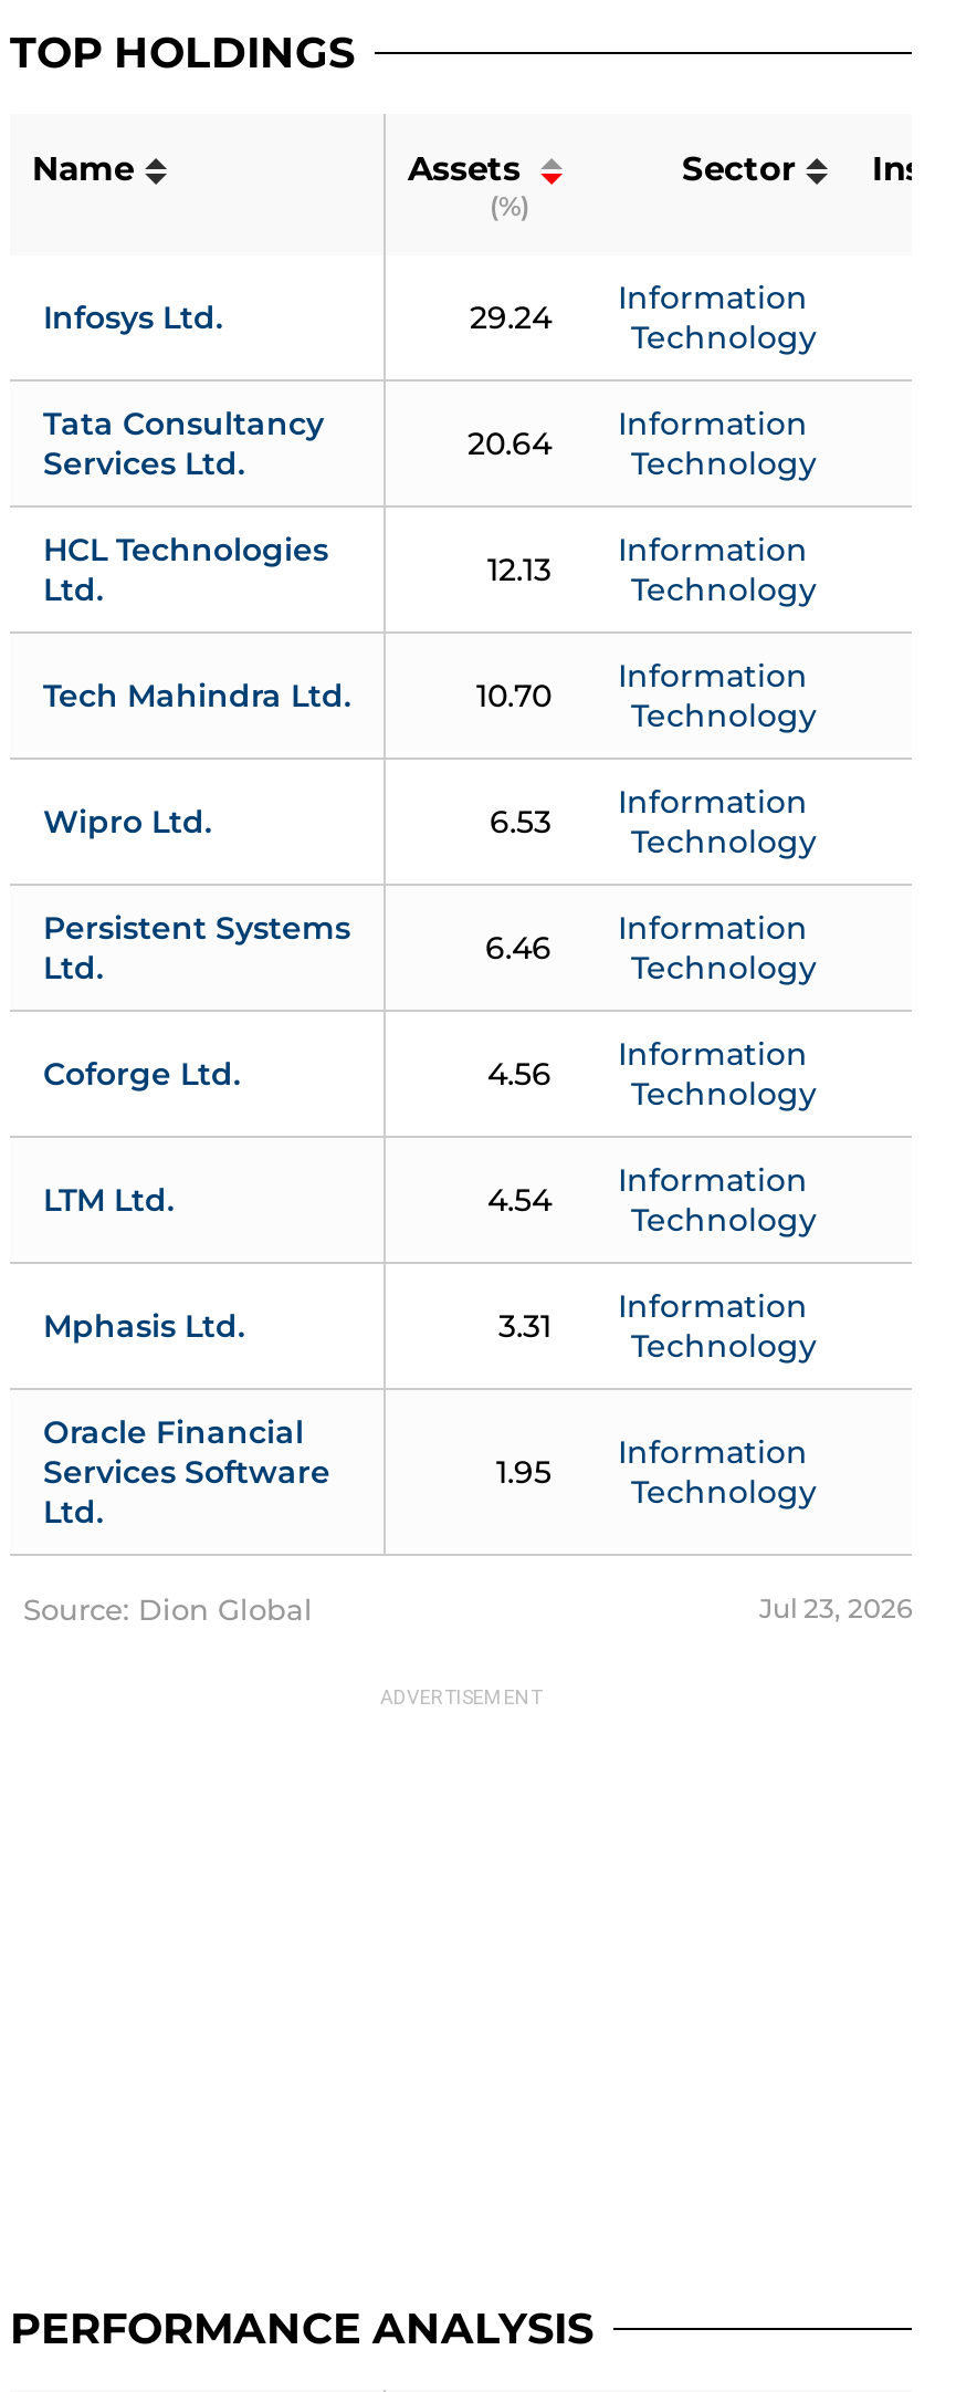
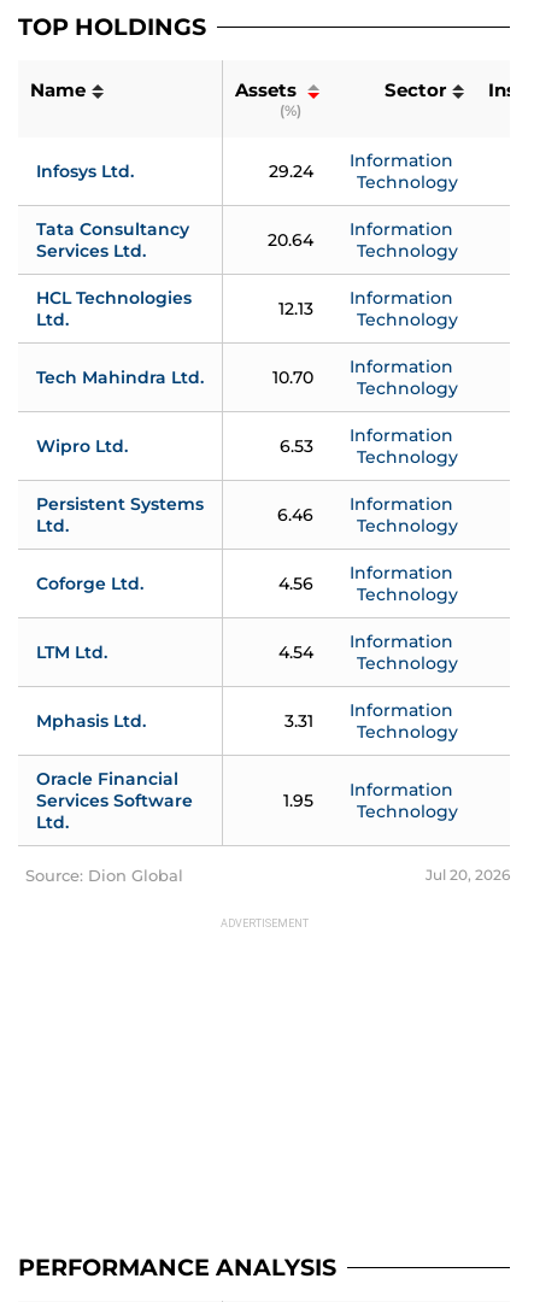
- Jul 23, 2026
+ Jul 20, 2026
